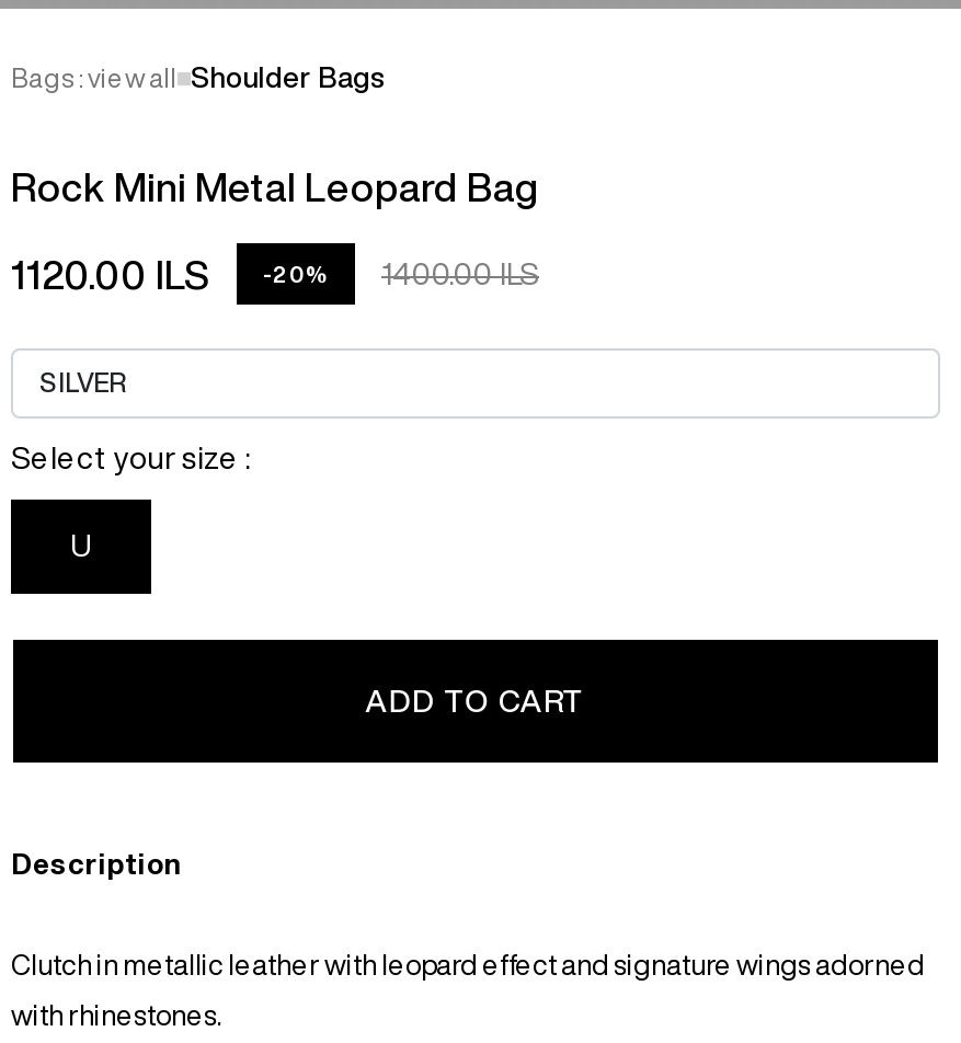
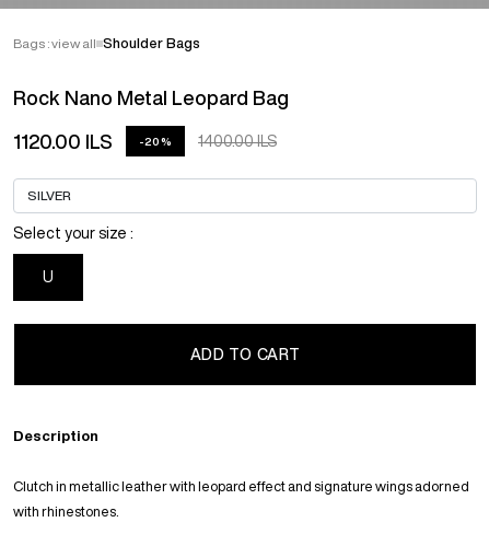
- Rock Mini Metal Leopard Bag
+ Rock Nano Metal Leopard Bag
